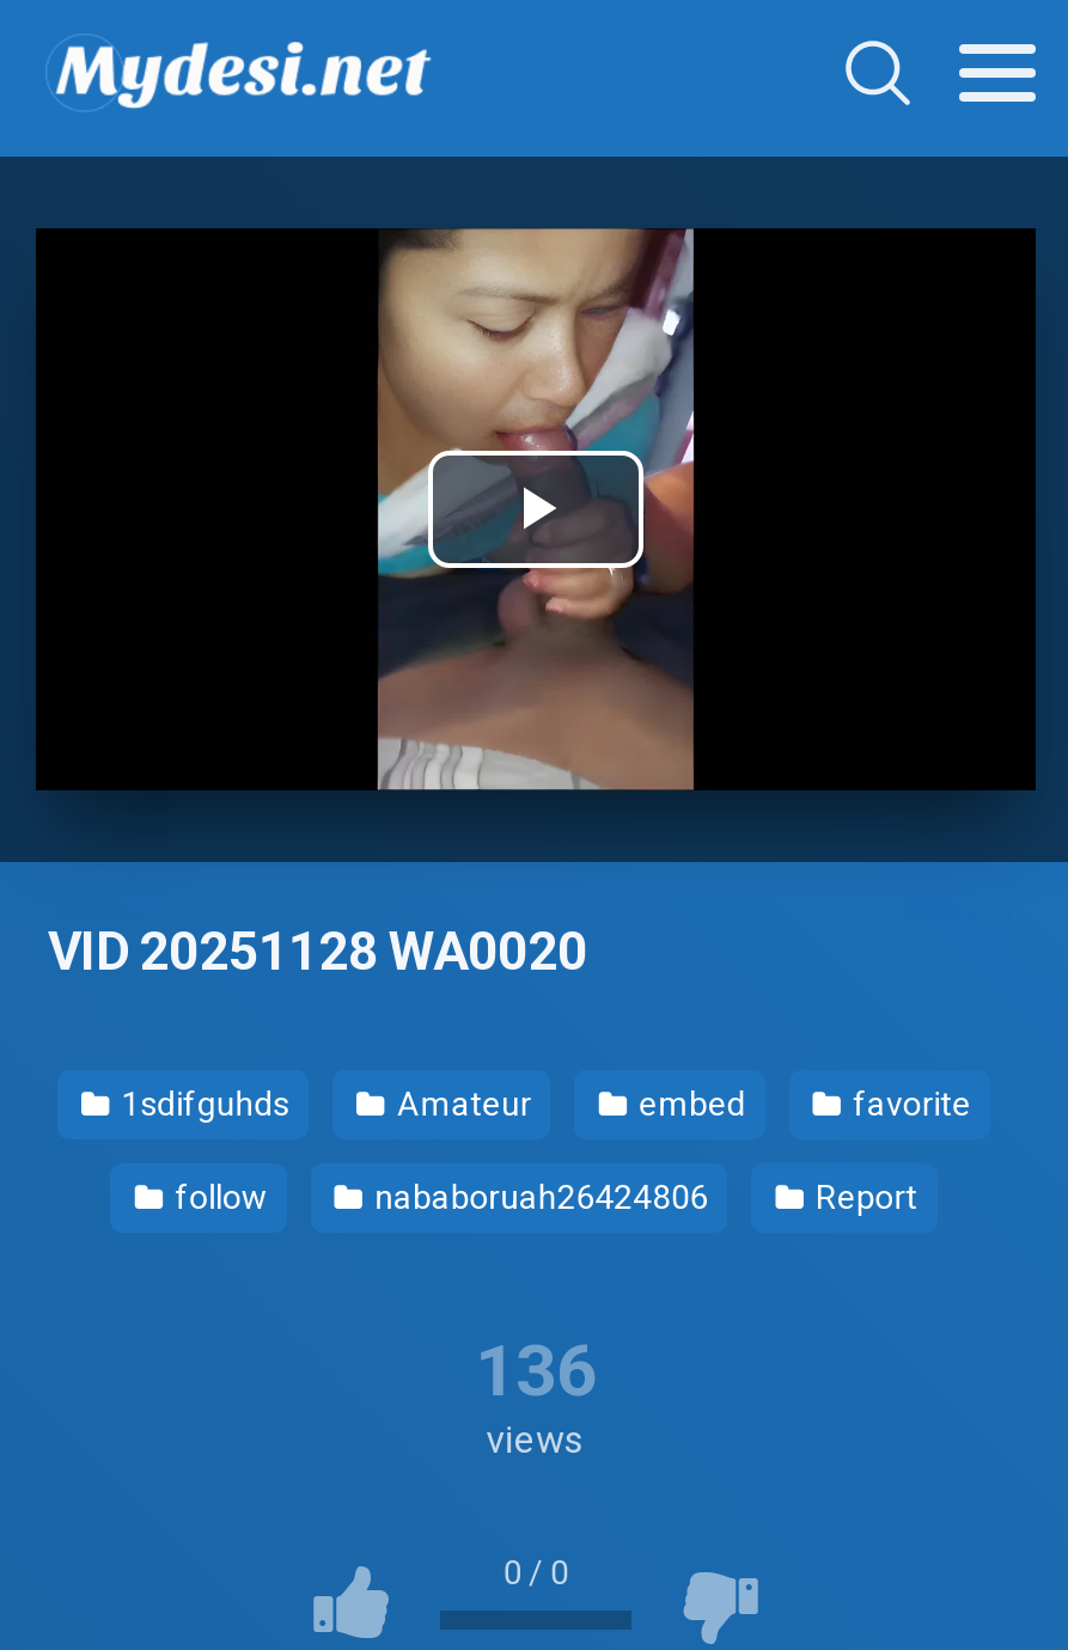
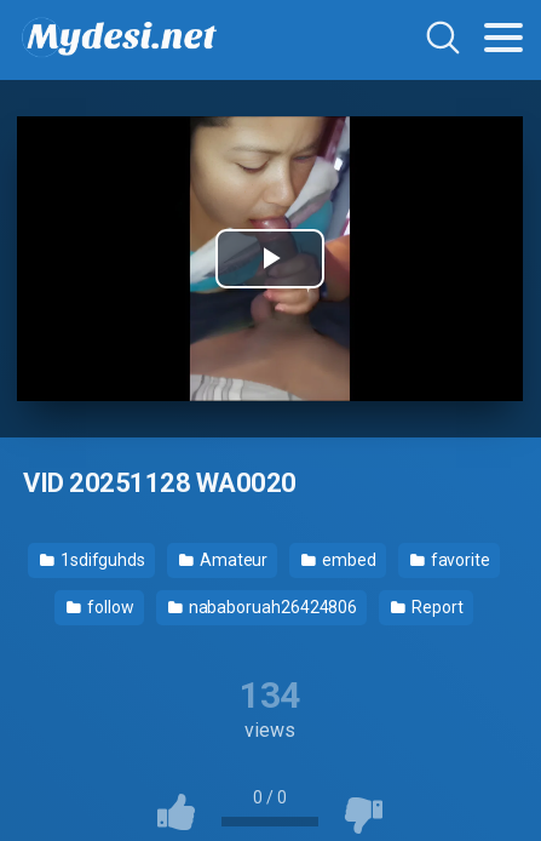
- 136
+ 134
